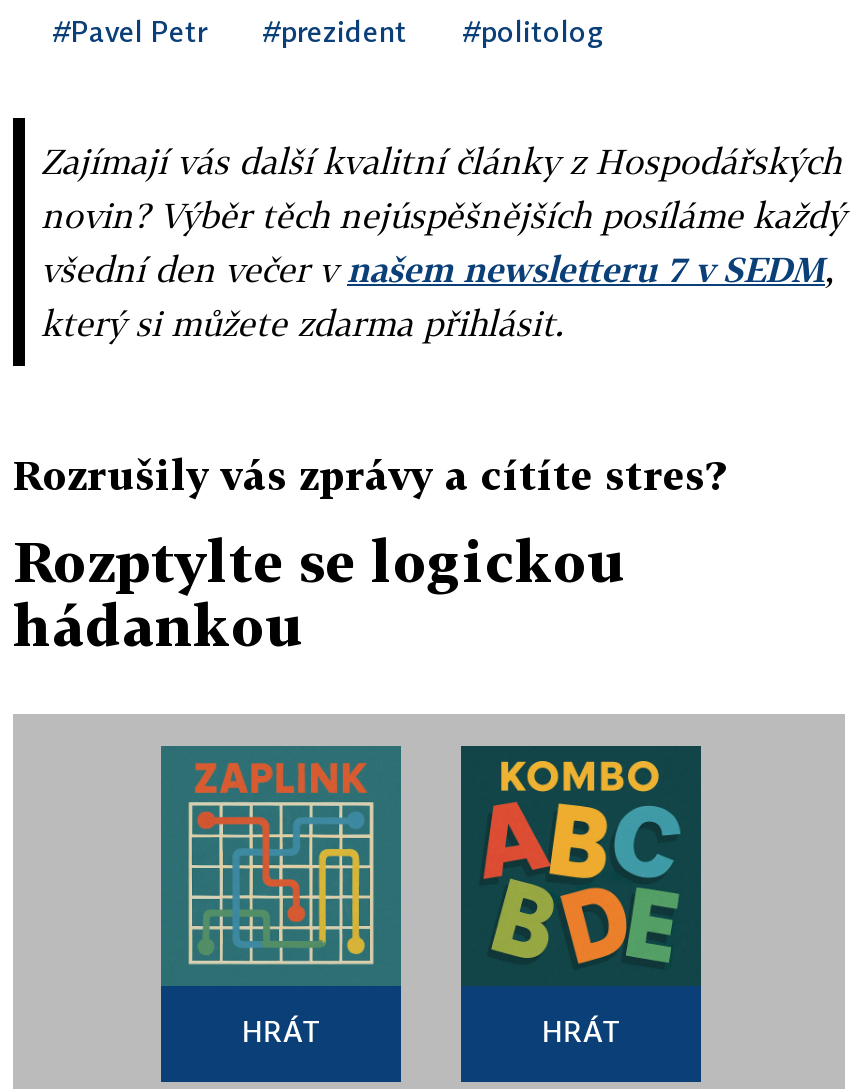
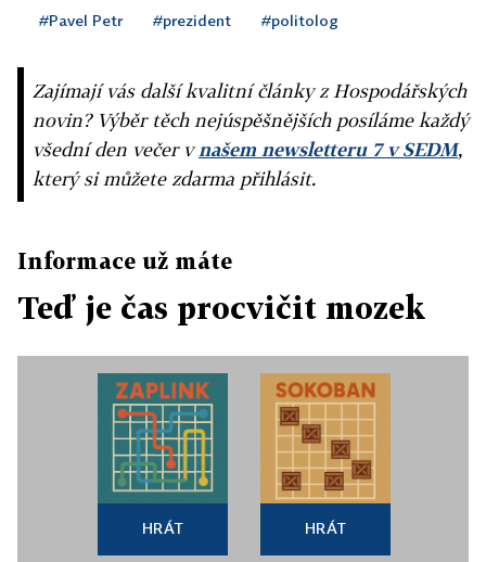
- Rozrušily vás zprávy a cítíte stres?
+ Informace už máte

- Rozptylte se logickou
- hádankou
+ Teď je čas procvičit mozek

- [image]
+ [image]
